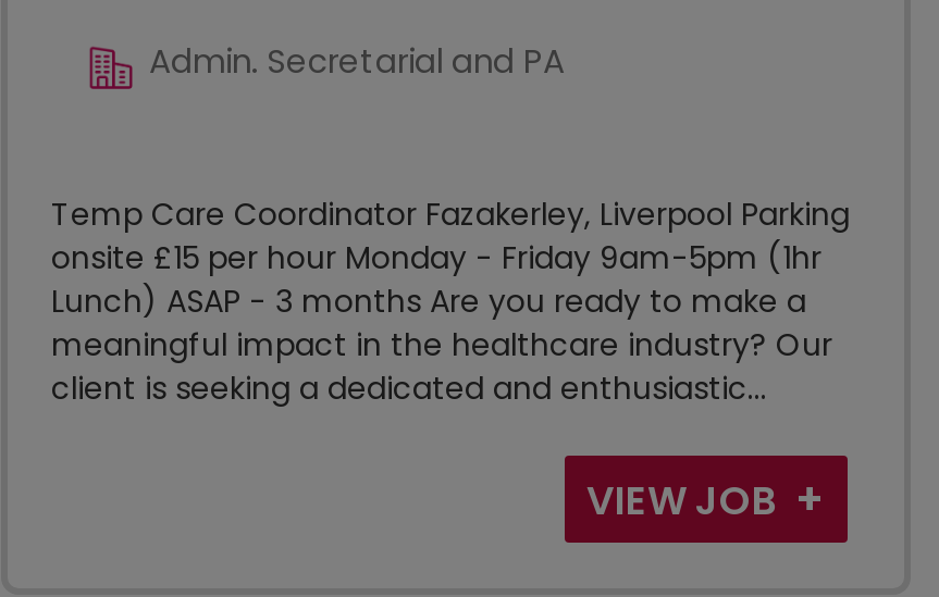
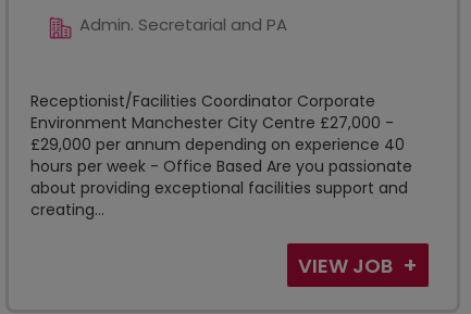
- Temp Care Coordinator Fazakerley, Liverpool Parking
- onsite £15 per hour Monday - Friday 9am-5pm (1hr
- Lunch) ASAP - 3 months Are you ready to make a
- meaningful impact in the healthcare industry? Our
- client is seeking a dedicated and enthusiastic...
+ Receptionist/Facilities Coordinator Corporate
+ Environment Manchester City Centre £27,000 -
+ £29,000 per annum depending on experience 40
+ hours per week - Office Based Are you passionate
+ about providing exceptional facilities support and
+ creating...
